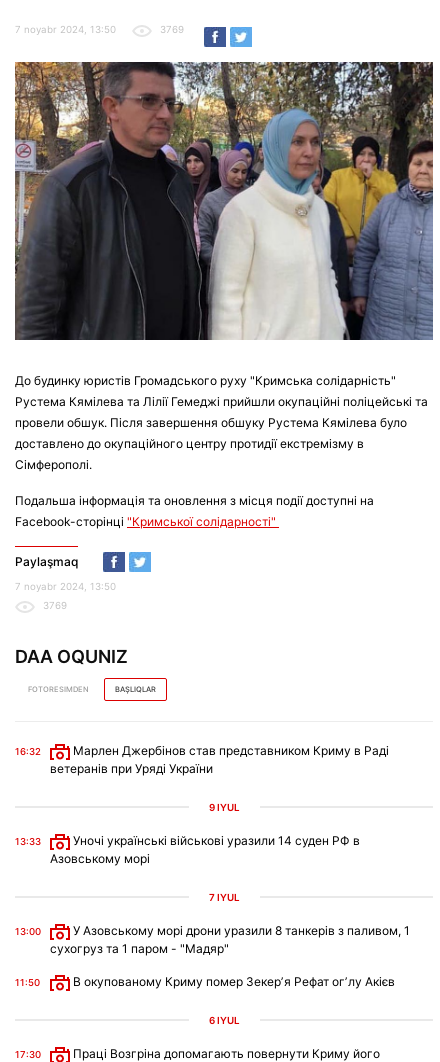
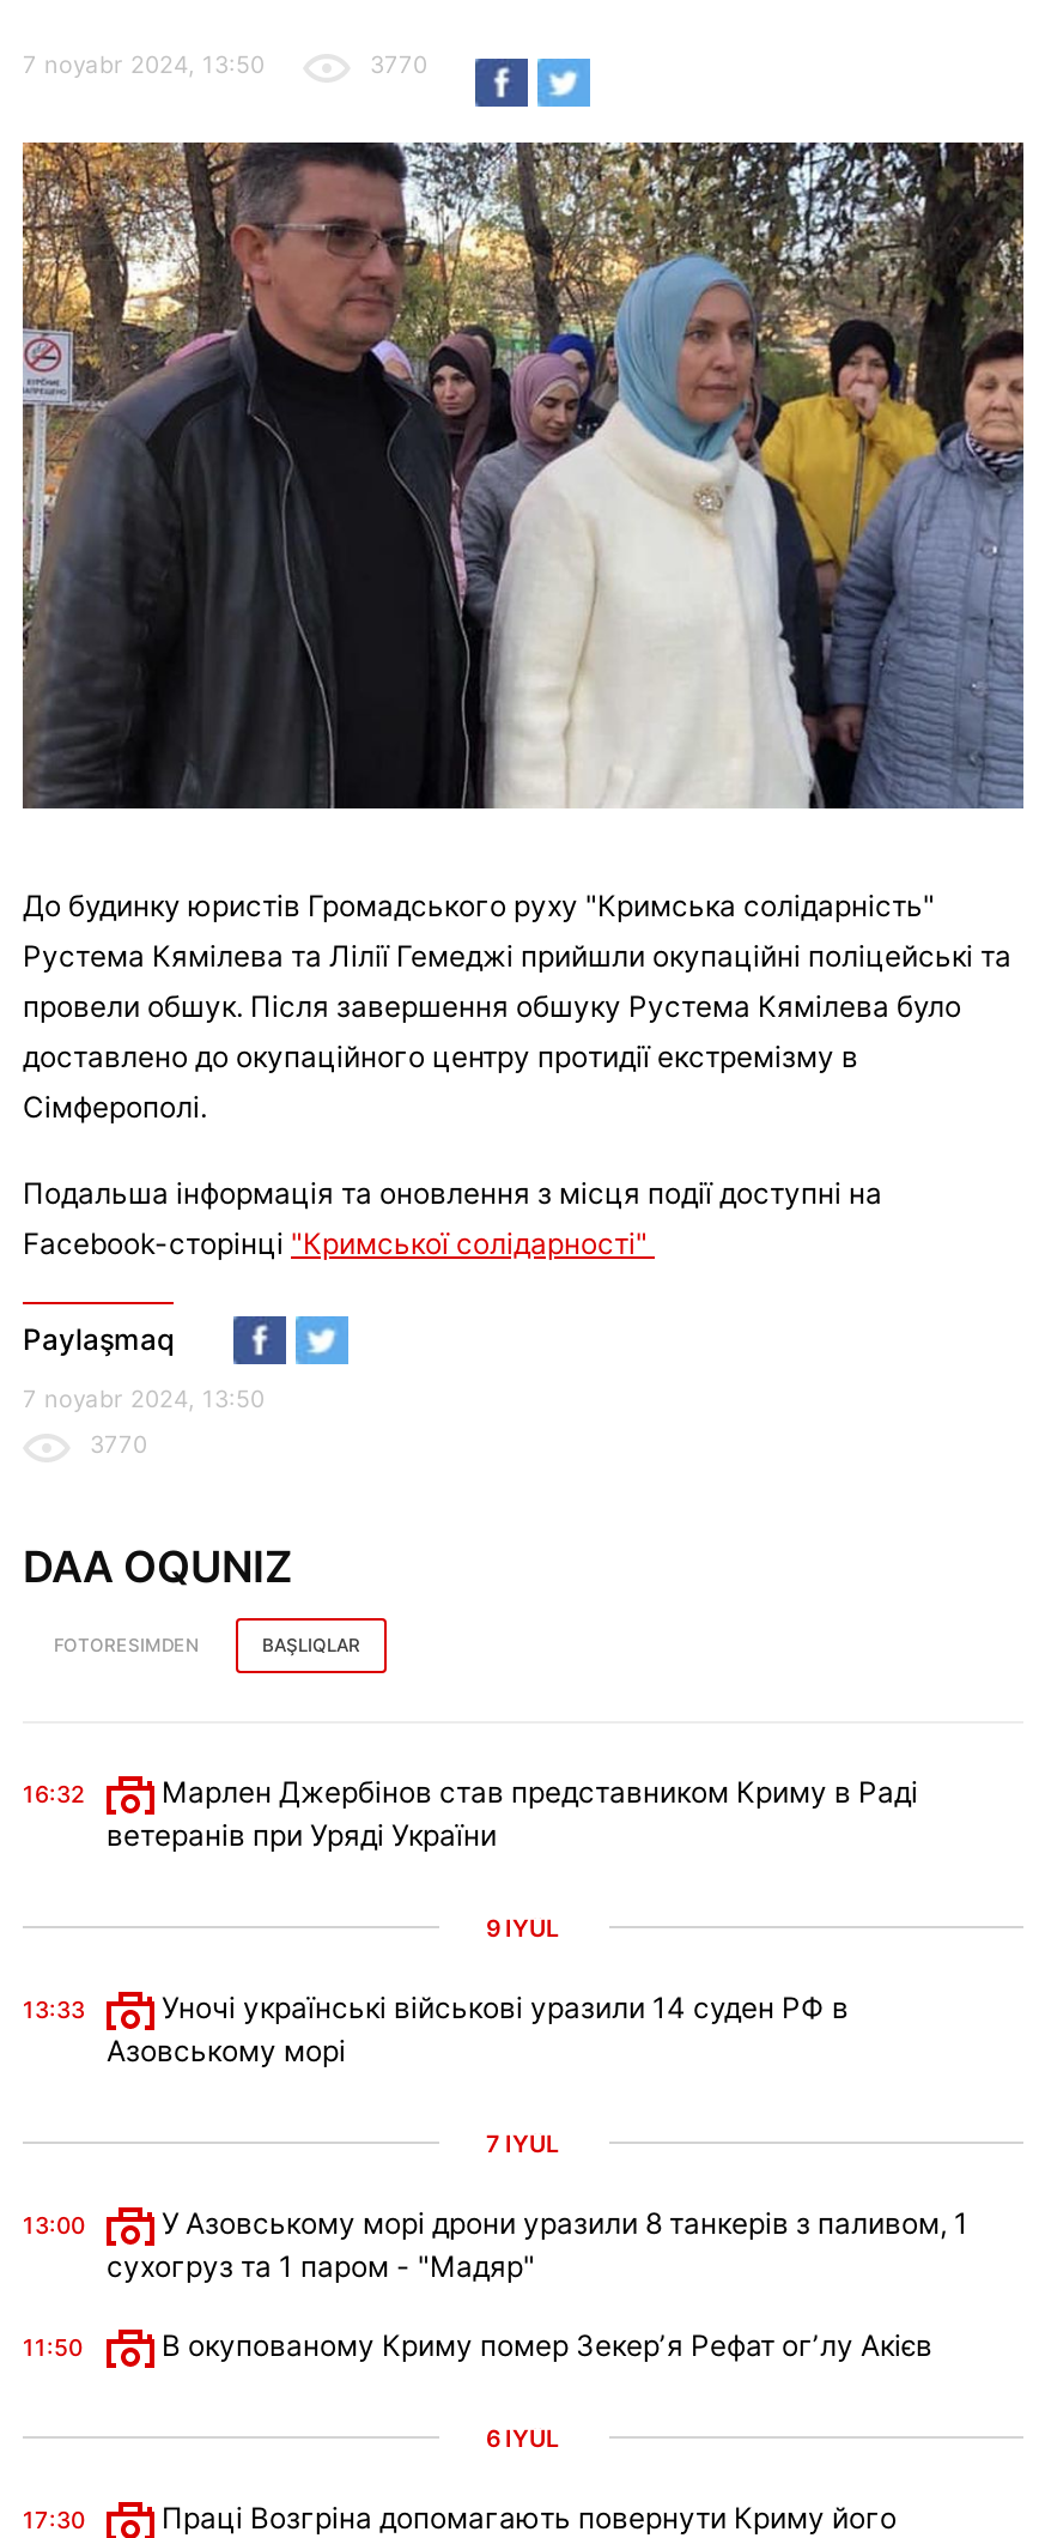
- 3769
+ 3770

- 3769
+ 3770
